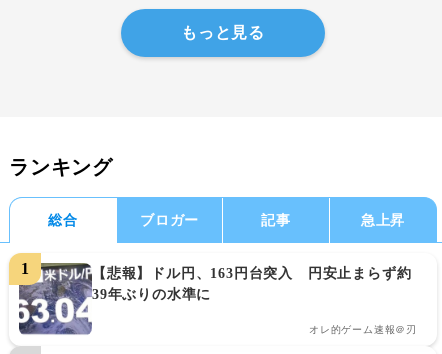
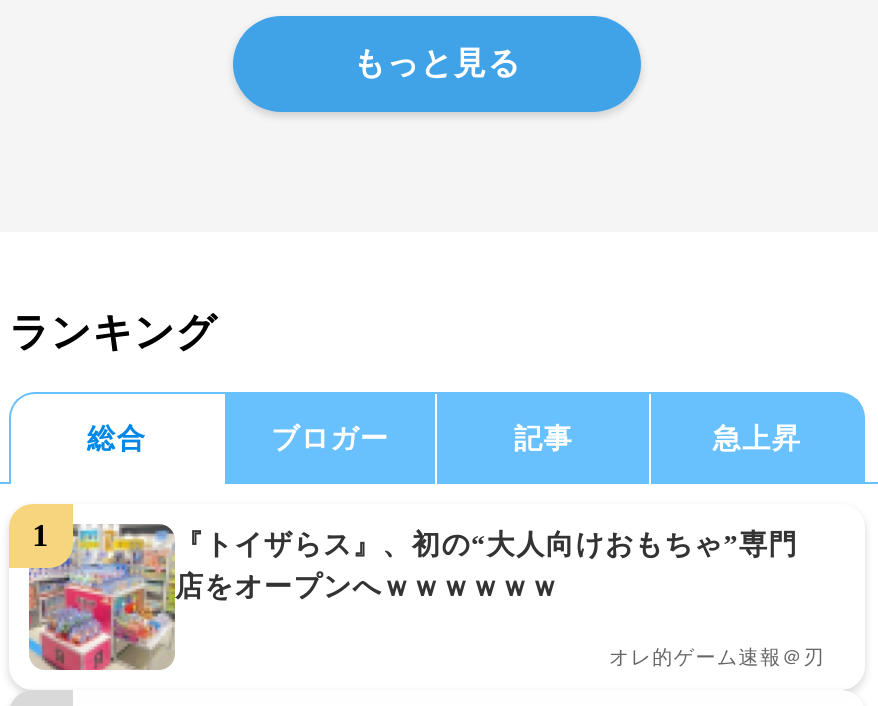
- [image]
- 【悲報】ドル円、163円台突入 円安止まらず約
- 39年ぶりの水準に
+ [image]
+ 『トイザらス』、初の“大人向けおもちゃ”専門
+ 店をオープンへｗｗｗｗｗｗ
